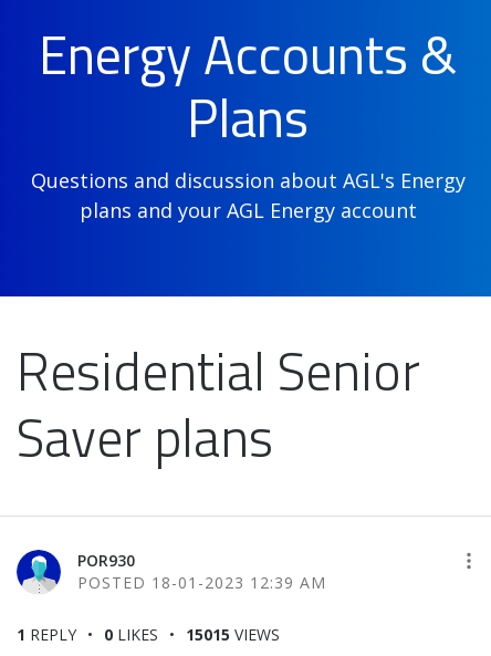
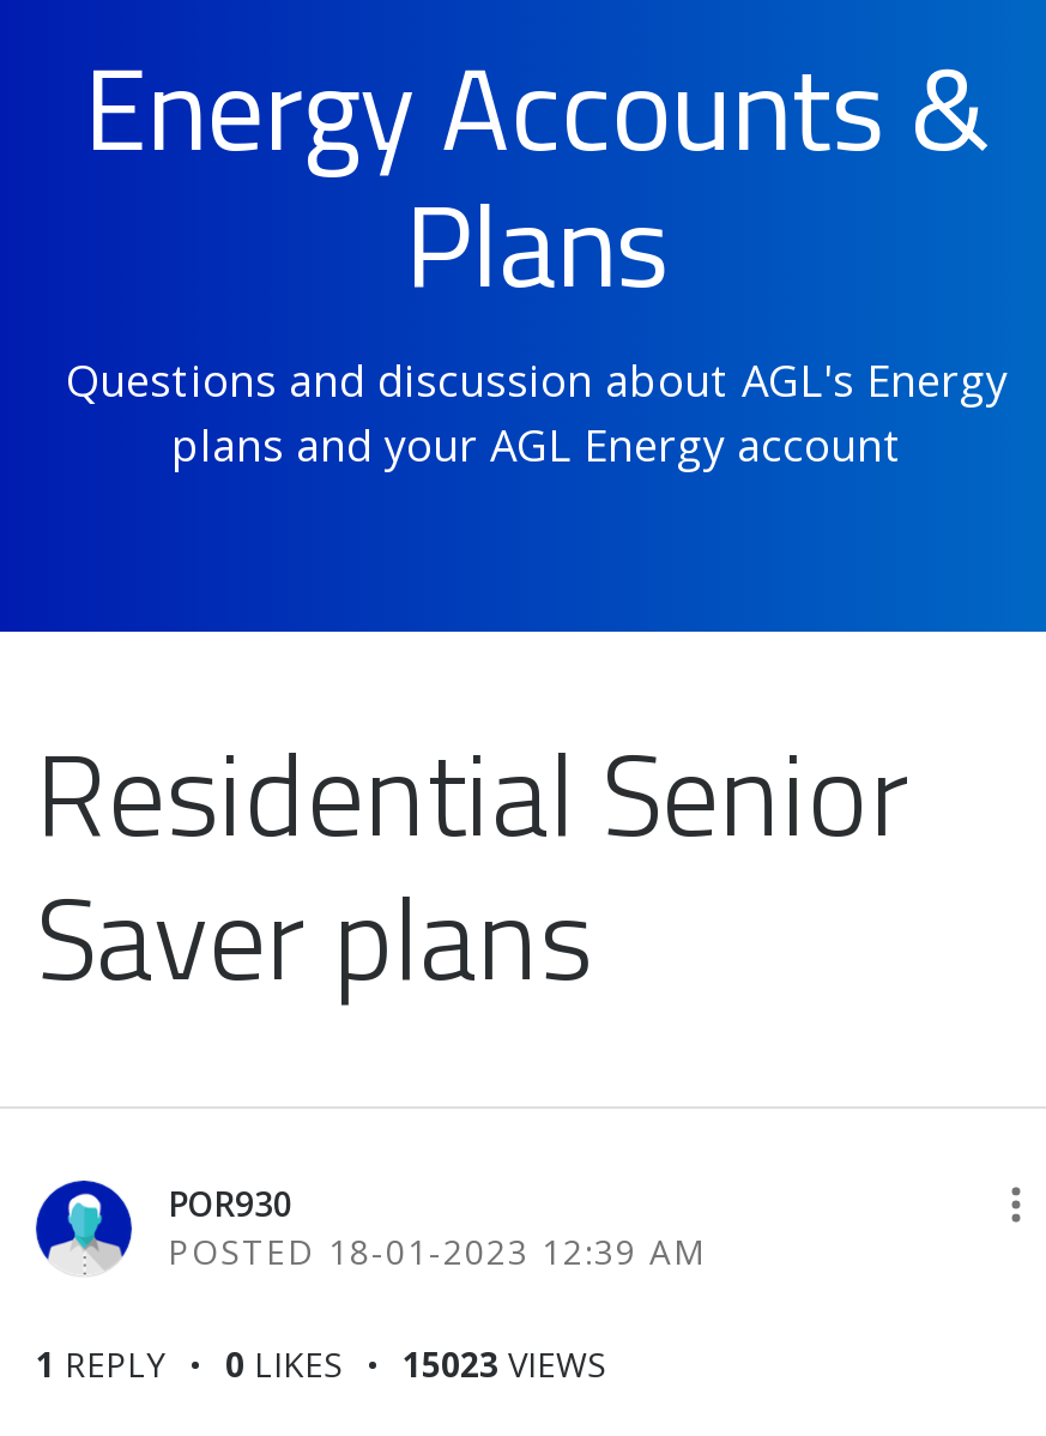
- 1 REPLY 0 LIKES 15015 VIEWS
+ 1 REPLY 0 LIKES 15023 VIEWS
